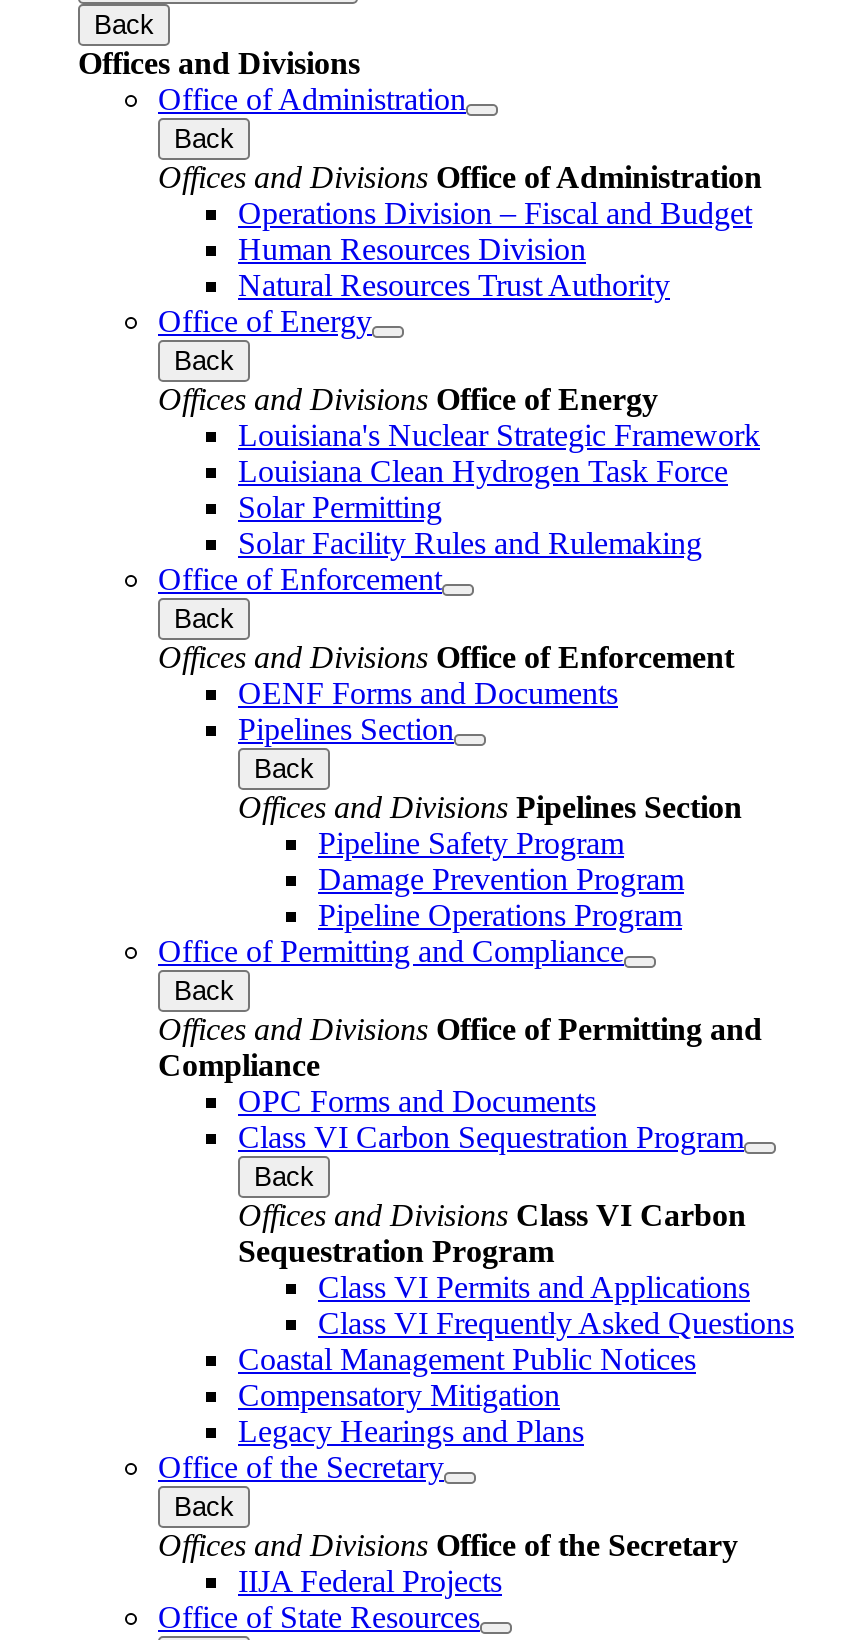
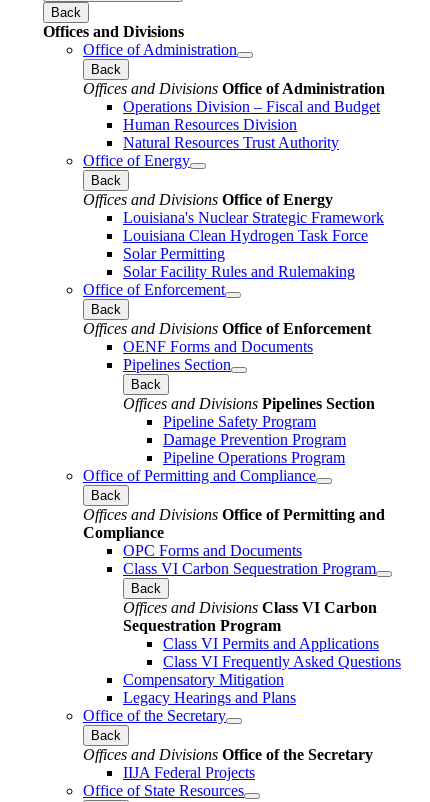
- Coastal Management Public Notices
